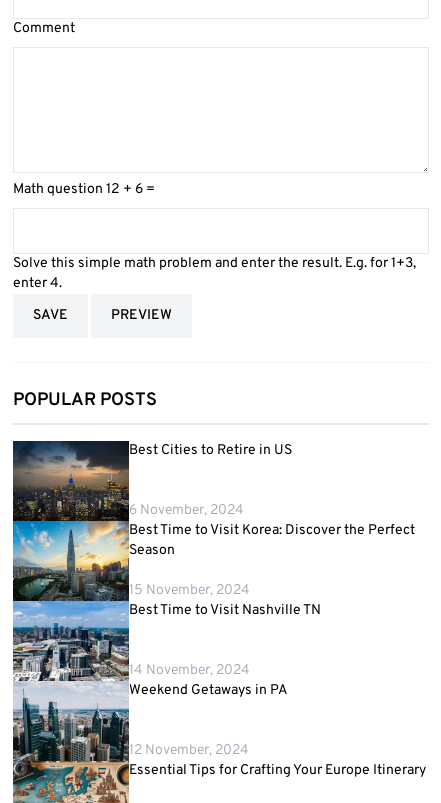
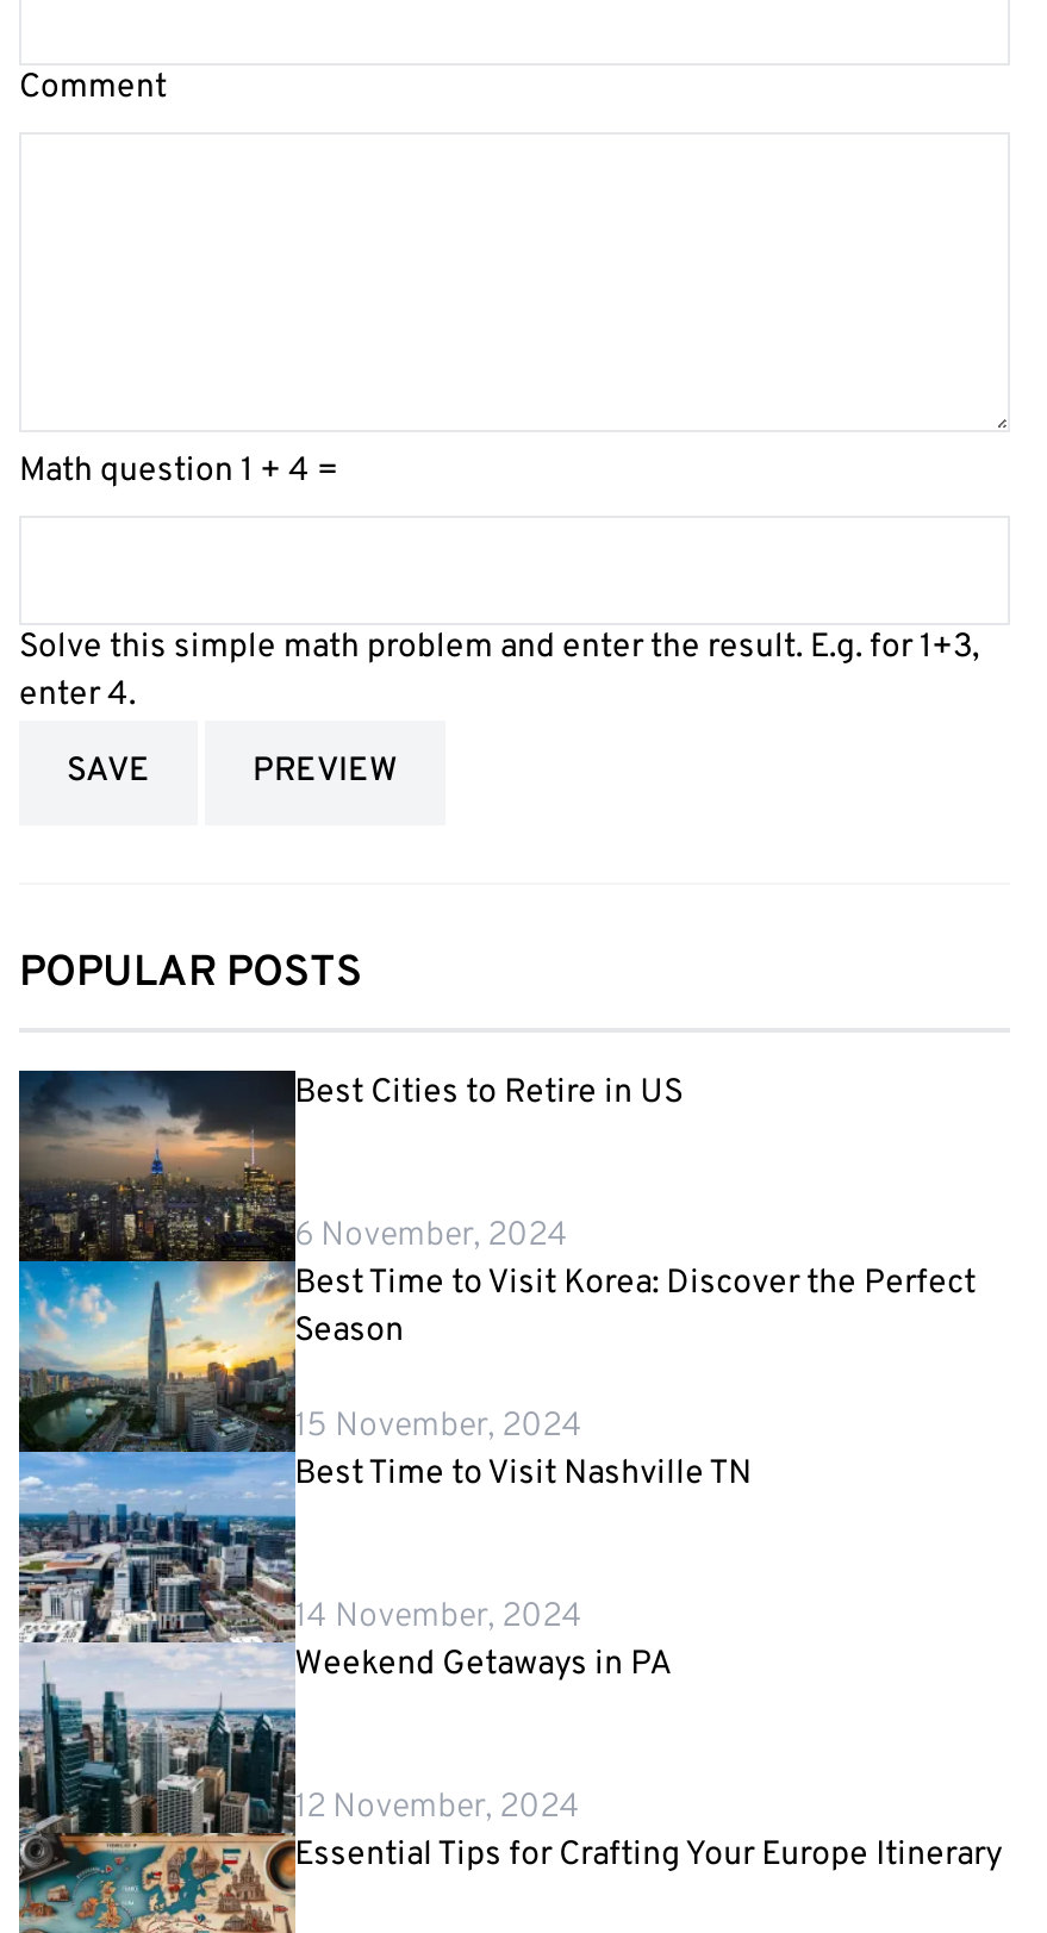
- Math question 12 + 6 =
+ Math question 1 + 4 =
